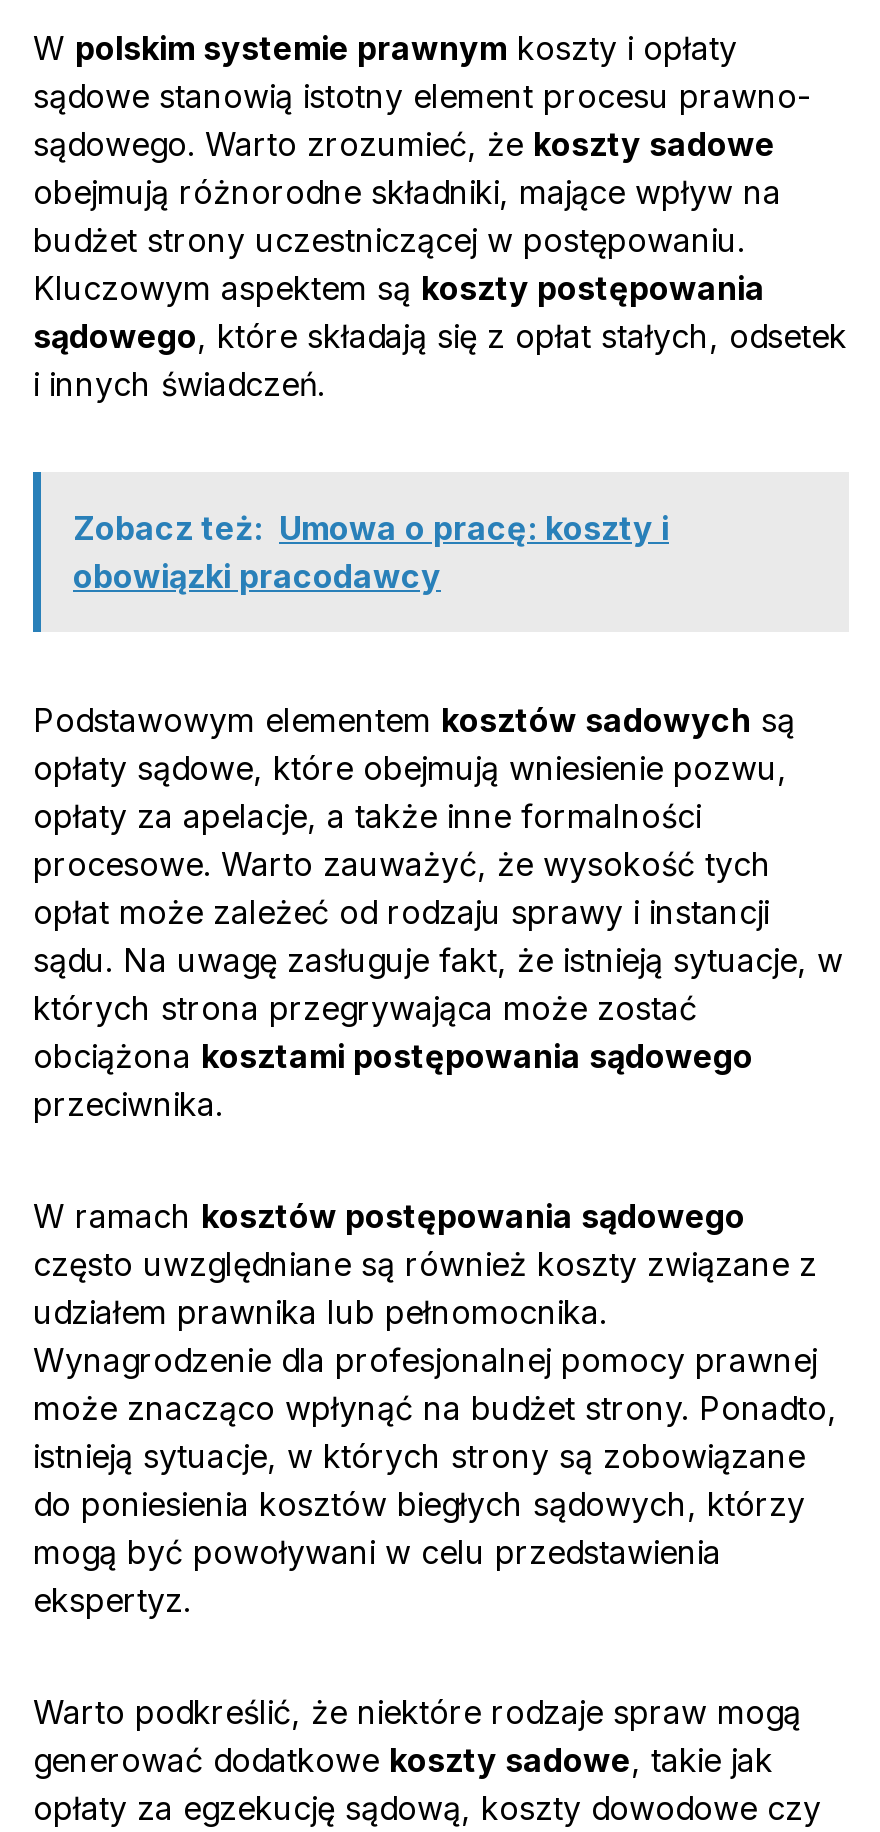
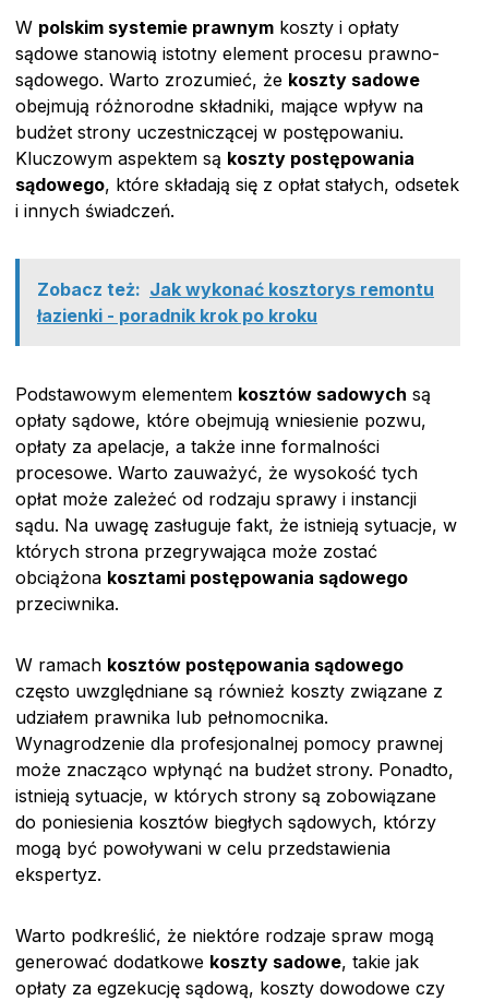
- Zobacz też: Umowa o pracę: koszty i
- obowiązki pracodawcy
+ Zobacz też: Jak wykonać kosztorys remontu
+ łazienki - poradnik krok po kroku
